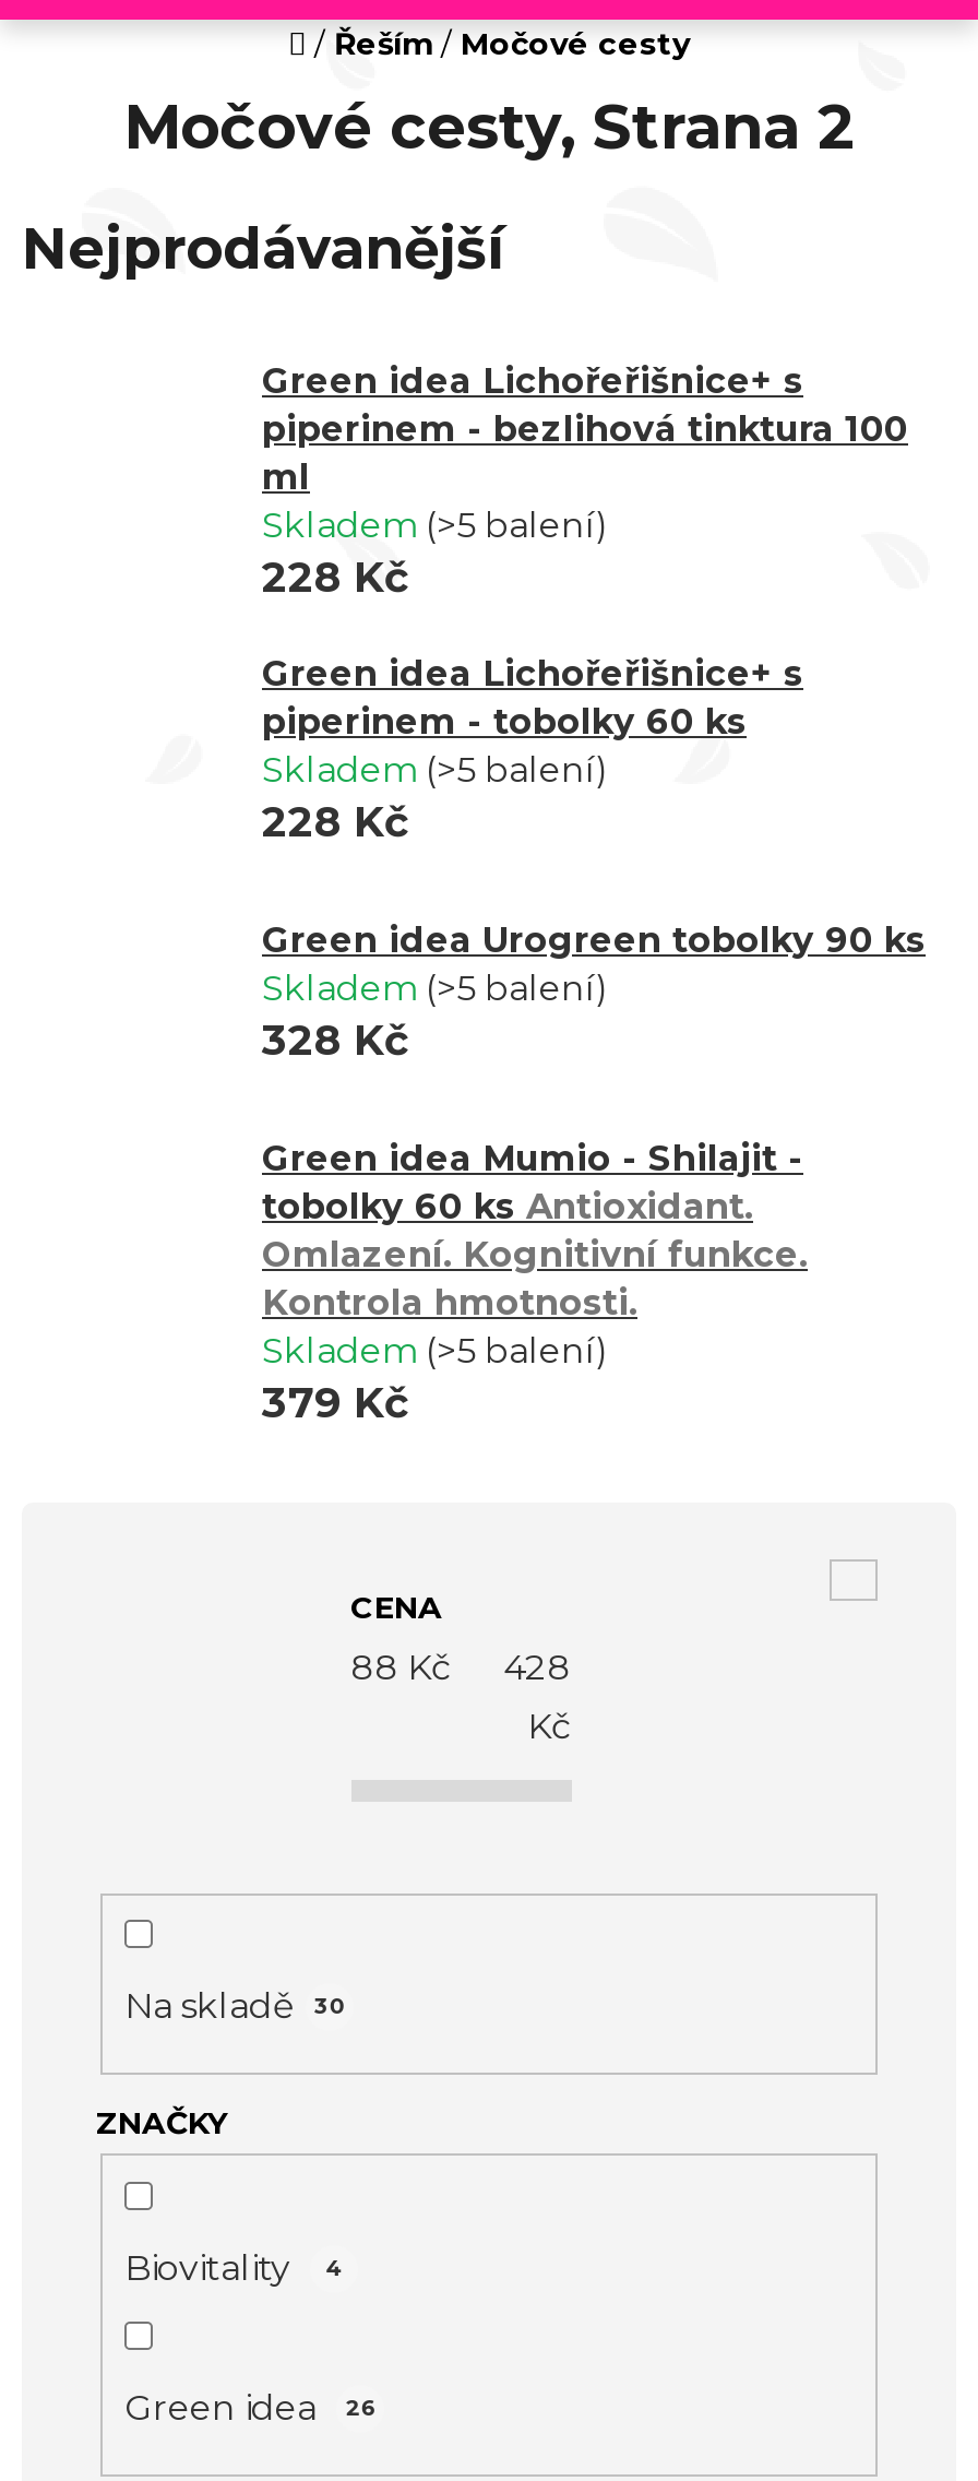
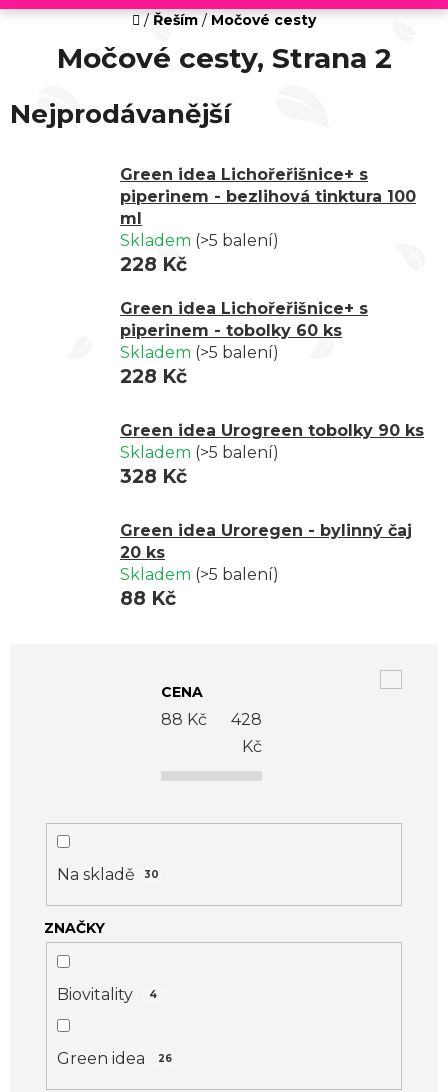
- Green idea Mumio - Shilajit -
- tobolky 60 ks Antioxidant.
- Omlazení. Kognitivní funkce.
- Kontrola hmotnosti.
+ Green idea Uroregen - bylinný čaj
+ 20 ks

- 379 Kč
+ 88 Kč
